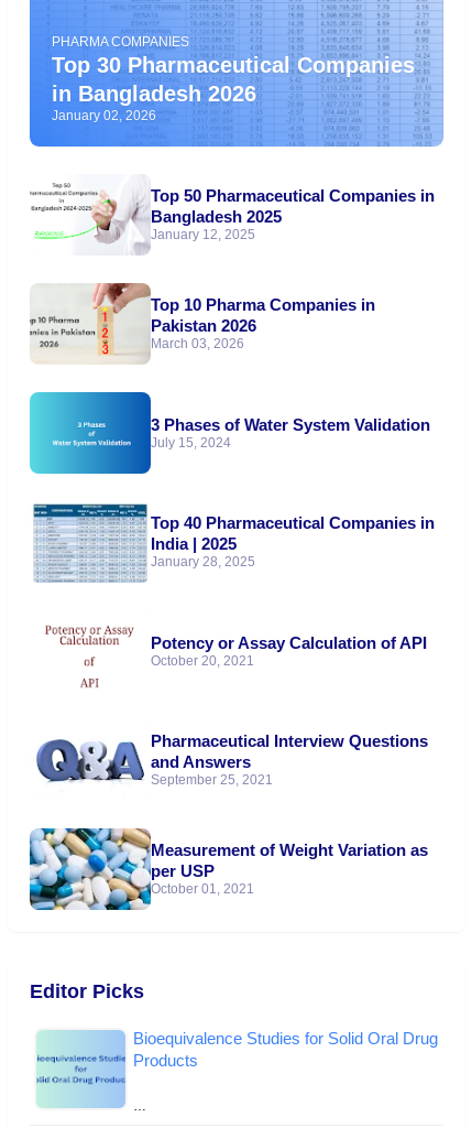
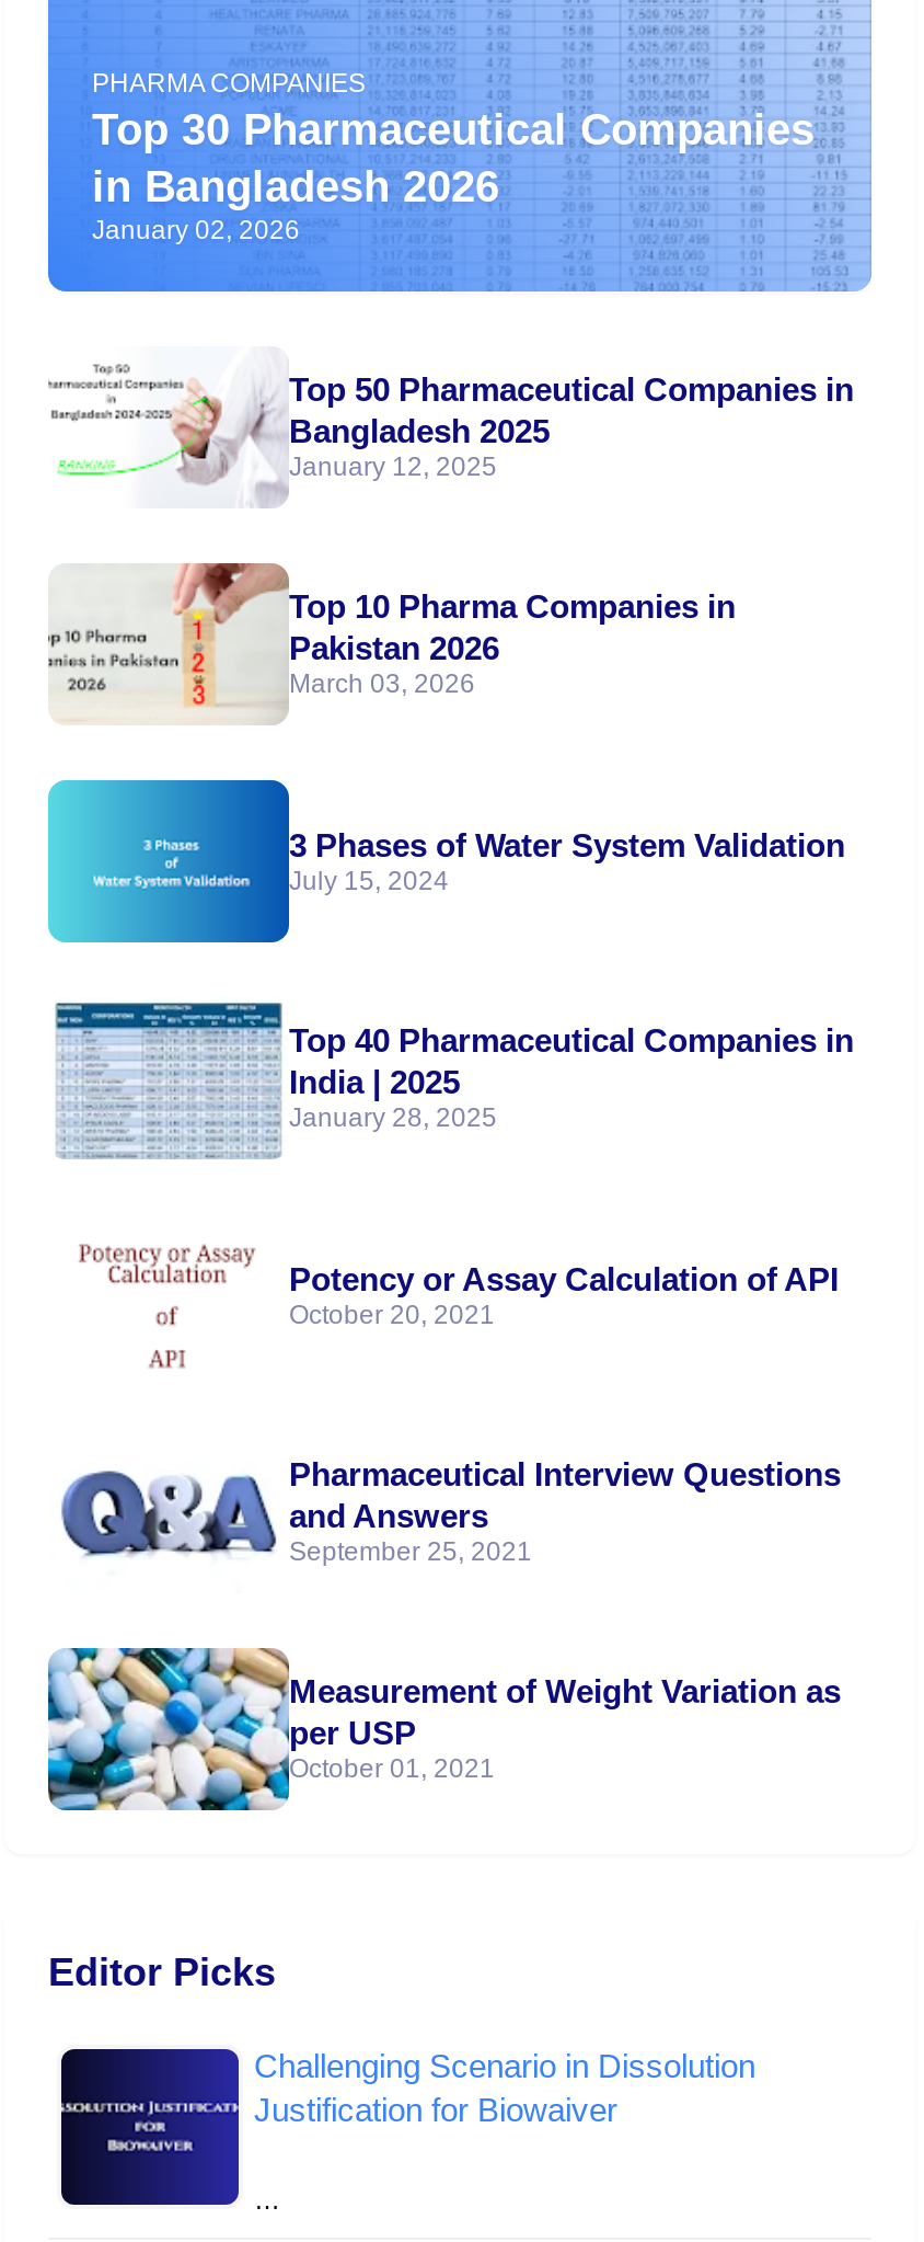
- [image]
- Bioequivalence Studies for Solid Oral Drug
- Products
+ [image]
+ Challenging Scenario in Dissolution
+ Justification for Biowaiver
